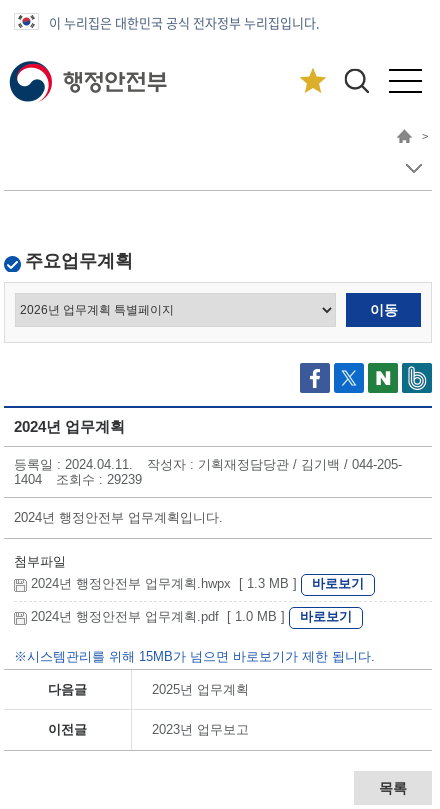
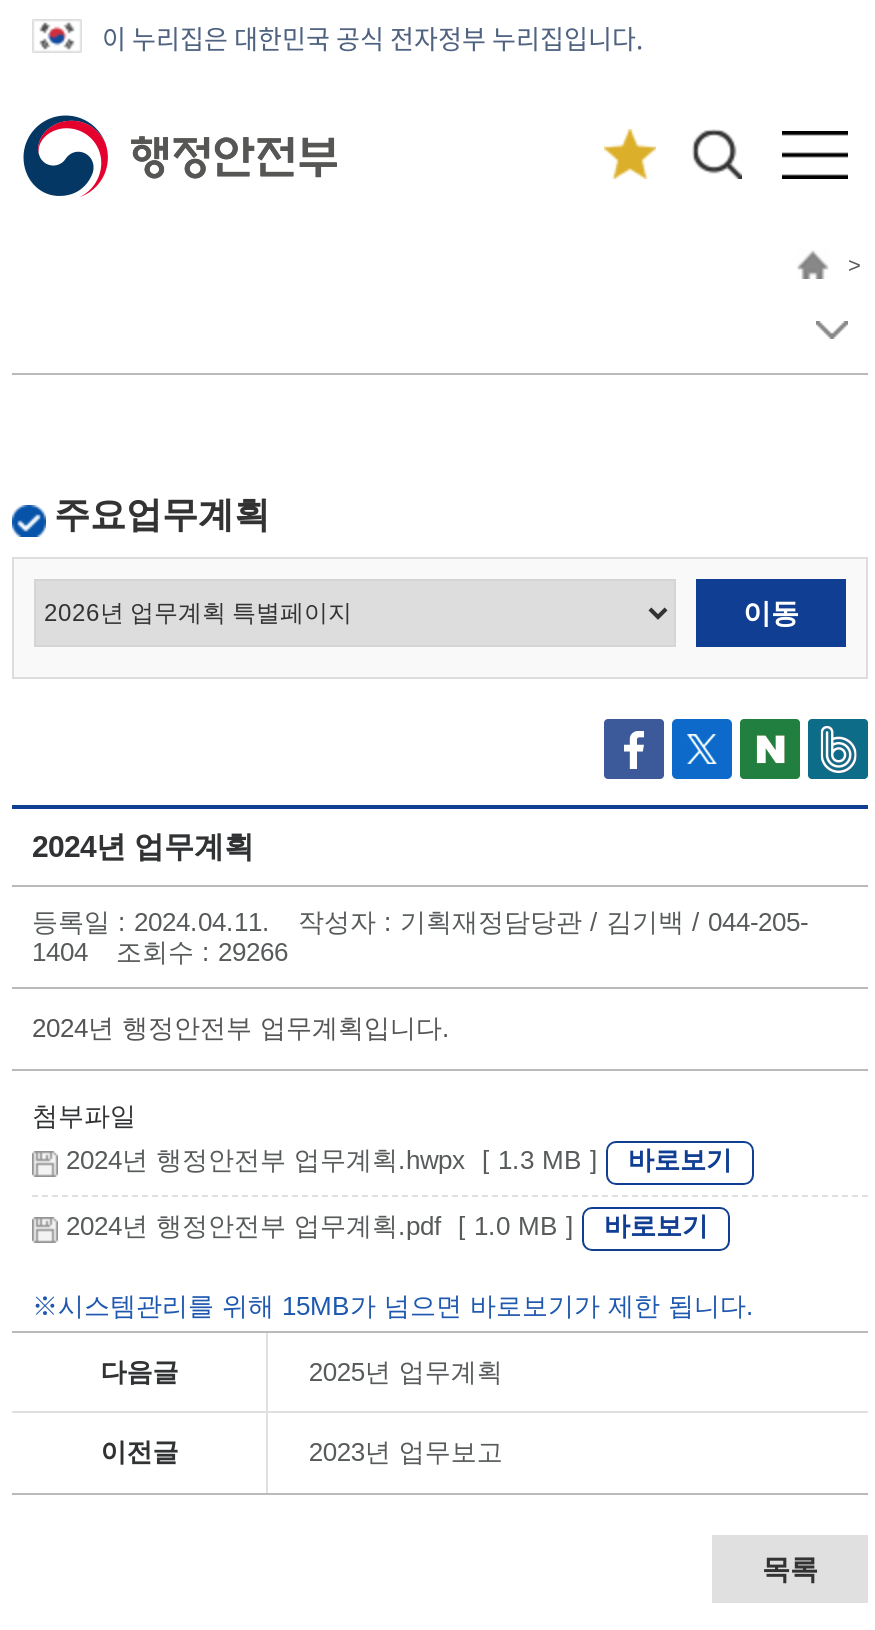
- 1404 조회수 : 29239
+ 1404 조회수 : 29266
